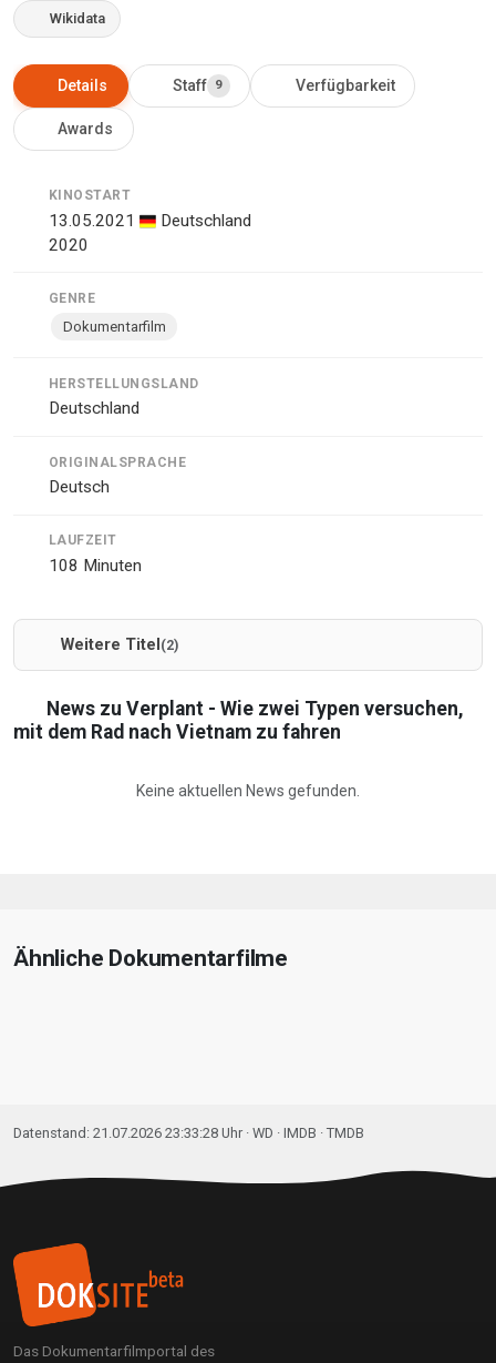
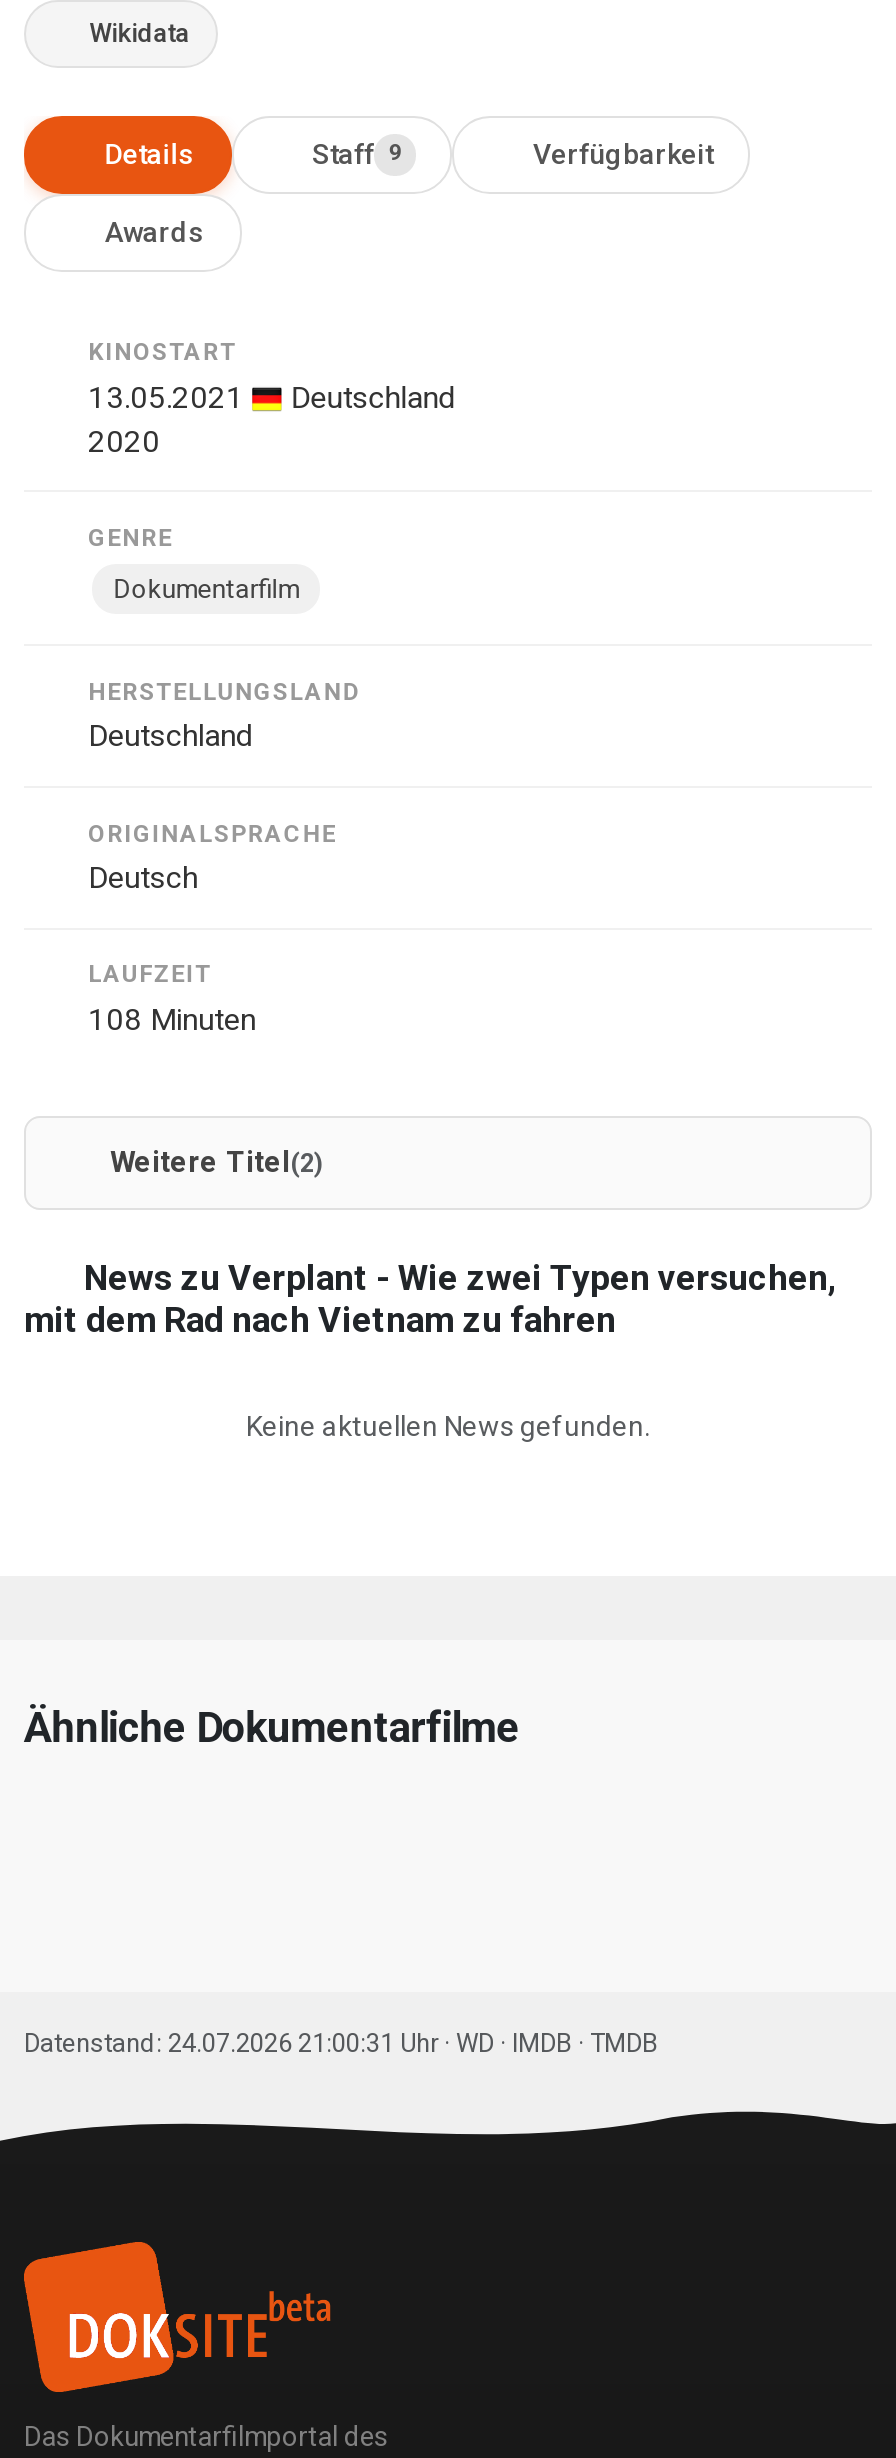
- Datenstand: 21.07.2026 23:33:28 Uhr · WD · IMDB · TMDB
+ Datenstand: 24.07.2026 21:00:31 Uhr · WD · IMDB · TMDB
